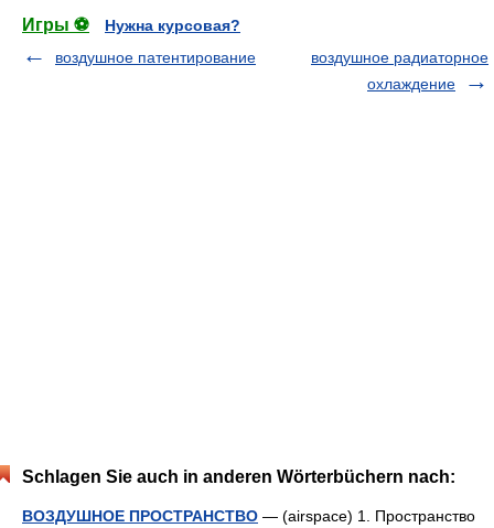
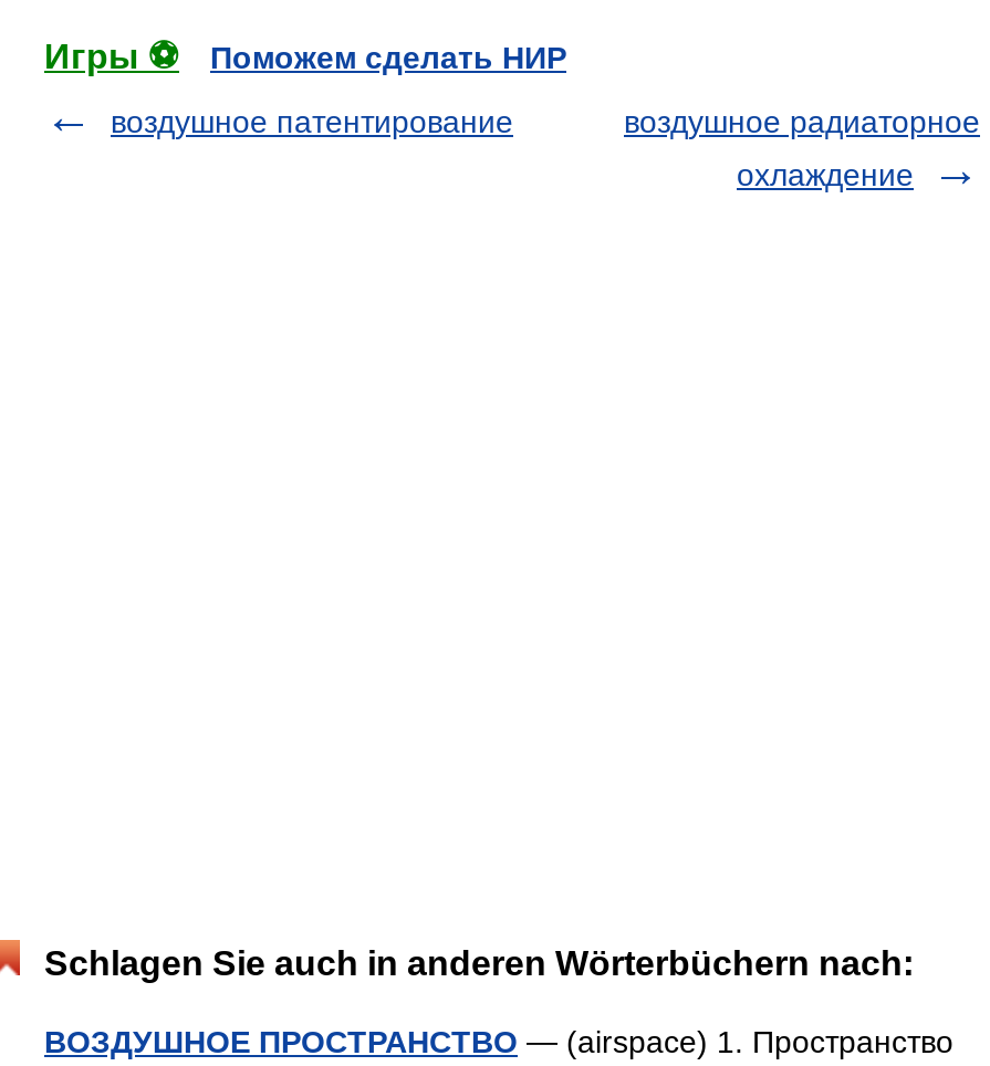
- Нужна курсовая?
+ Поможем сделать НИР
